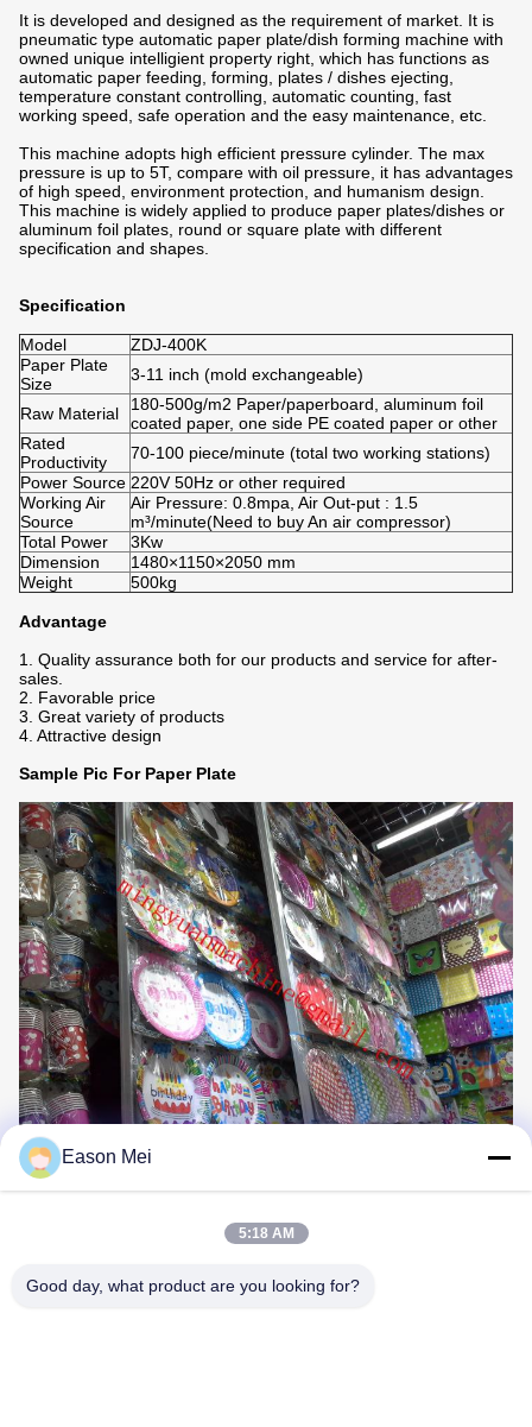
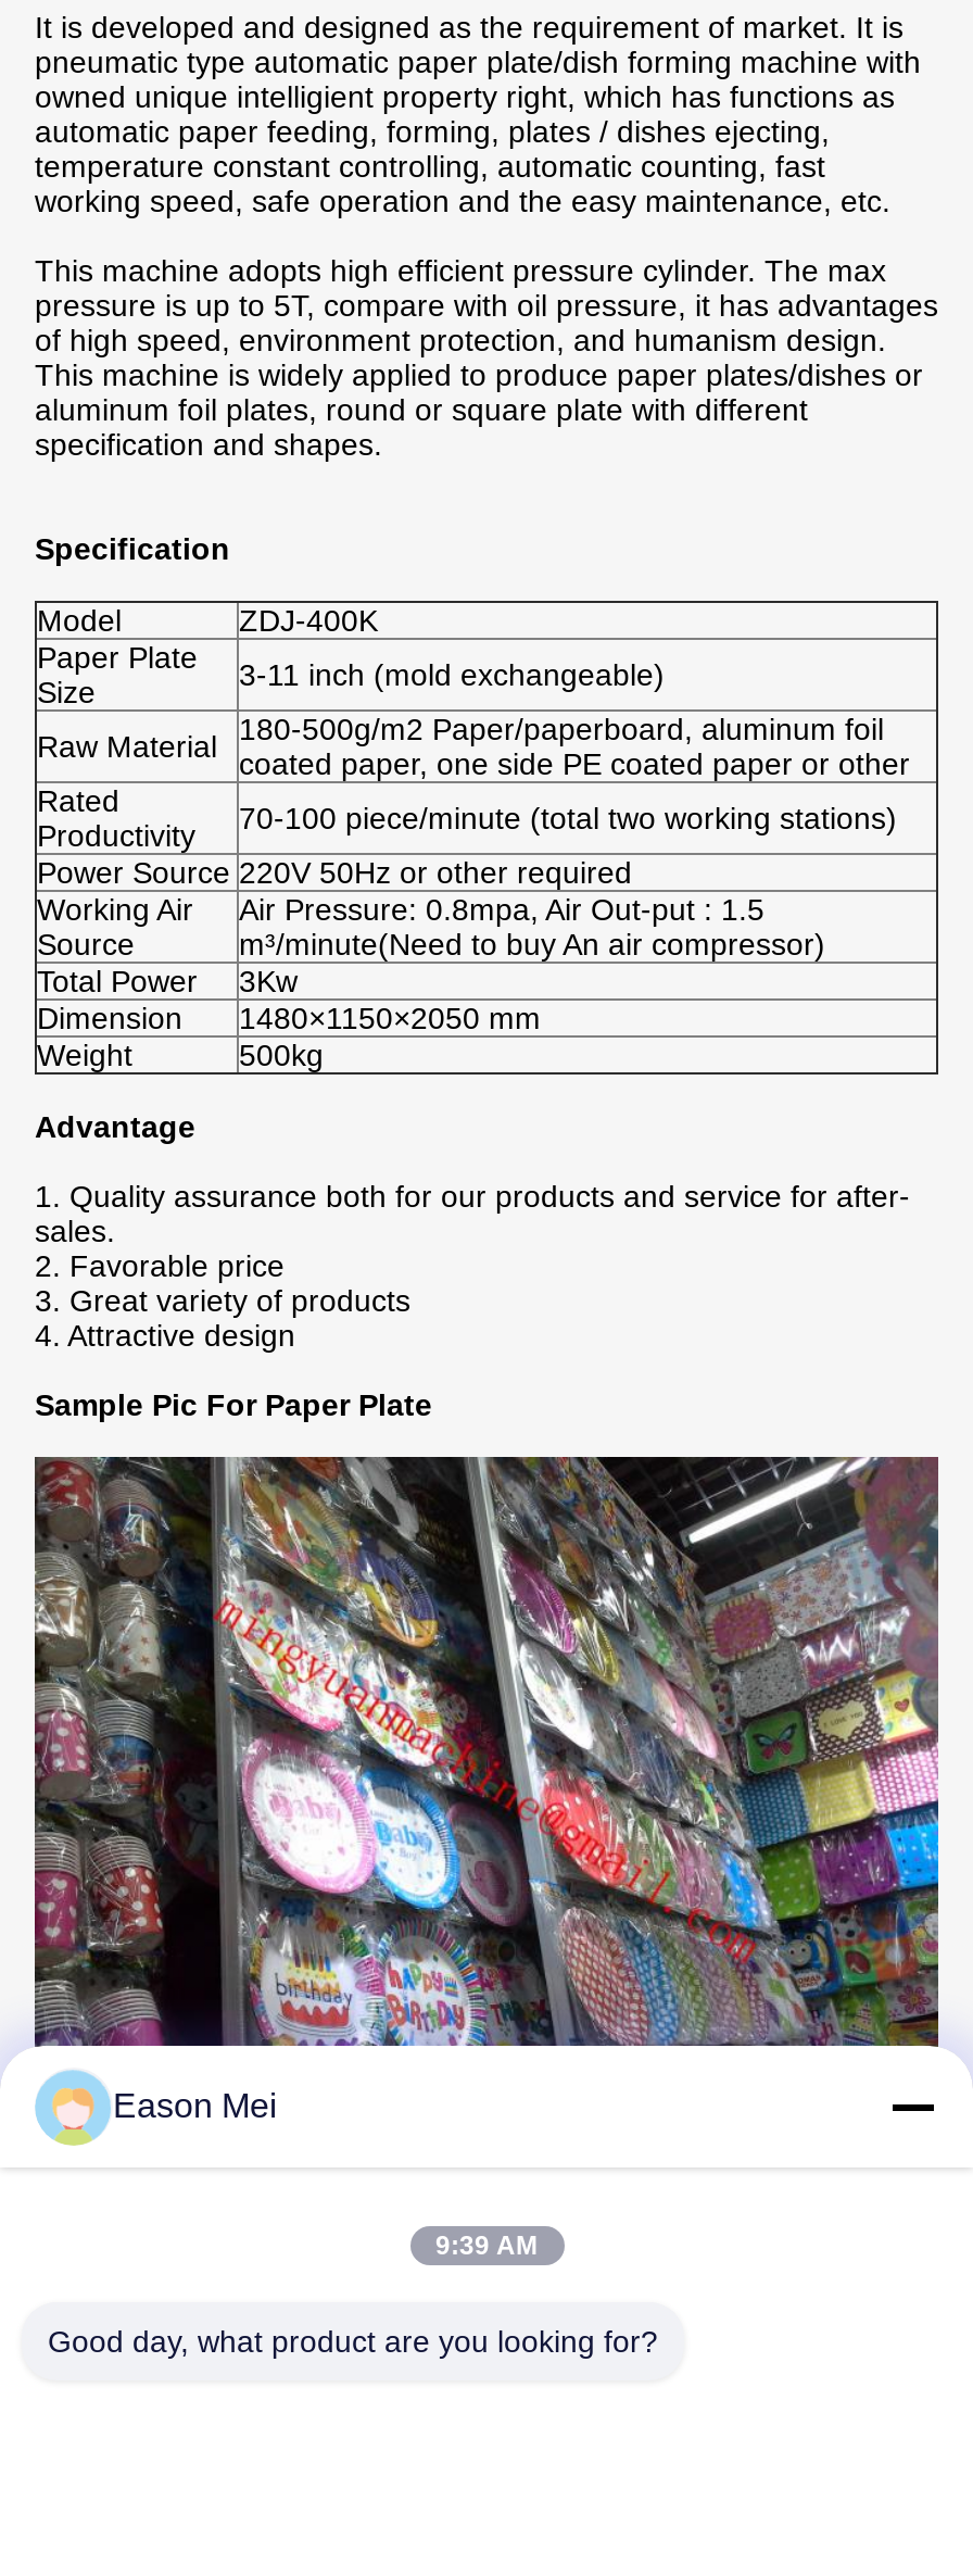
- 5:18 AM
+ 9:39 AM
